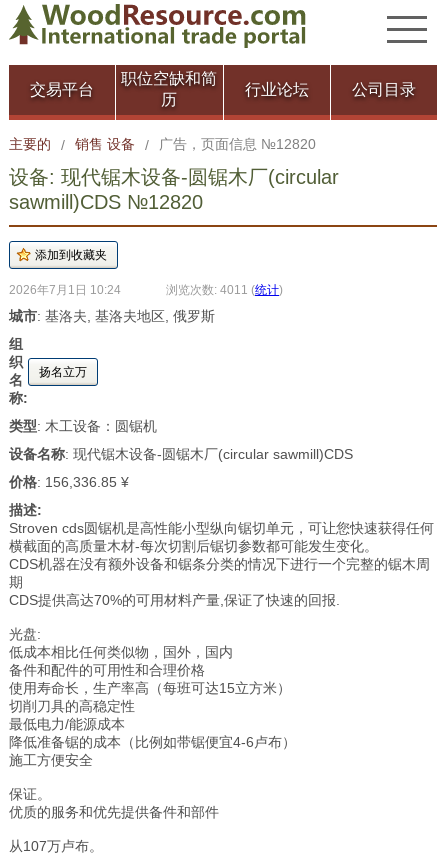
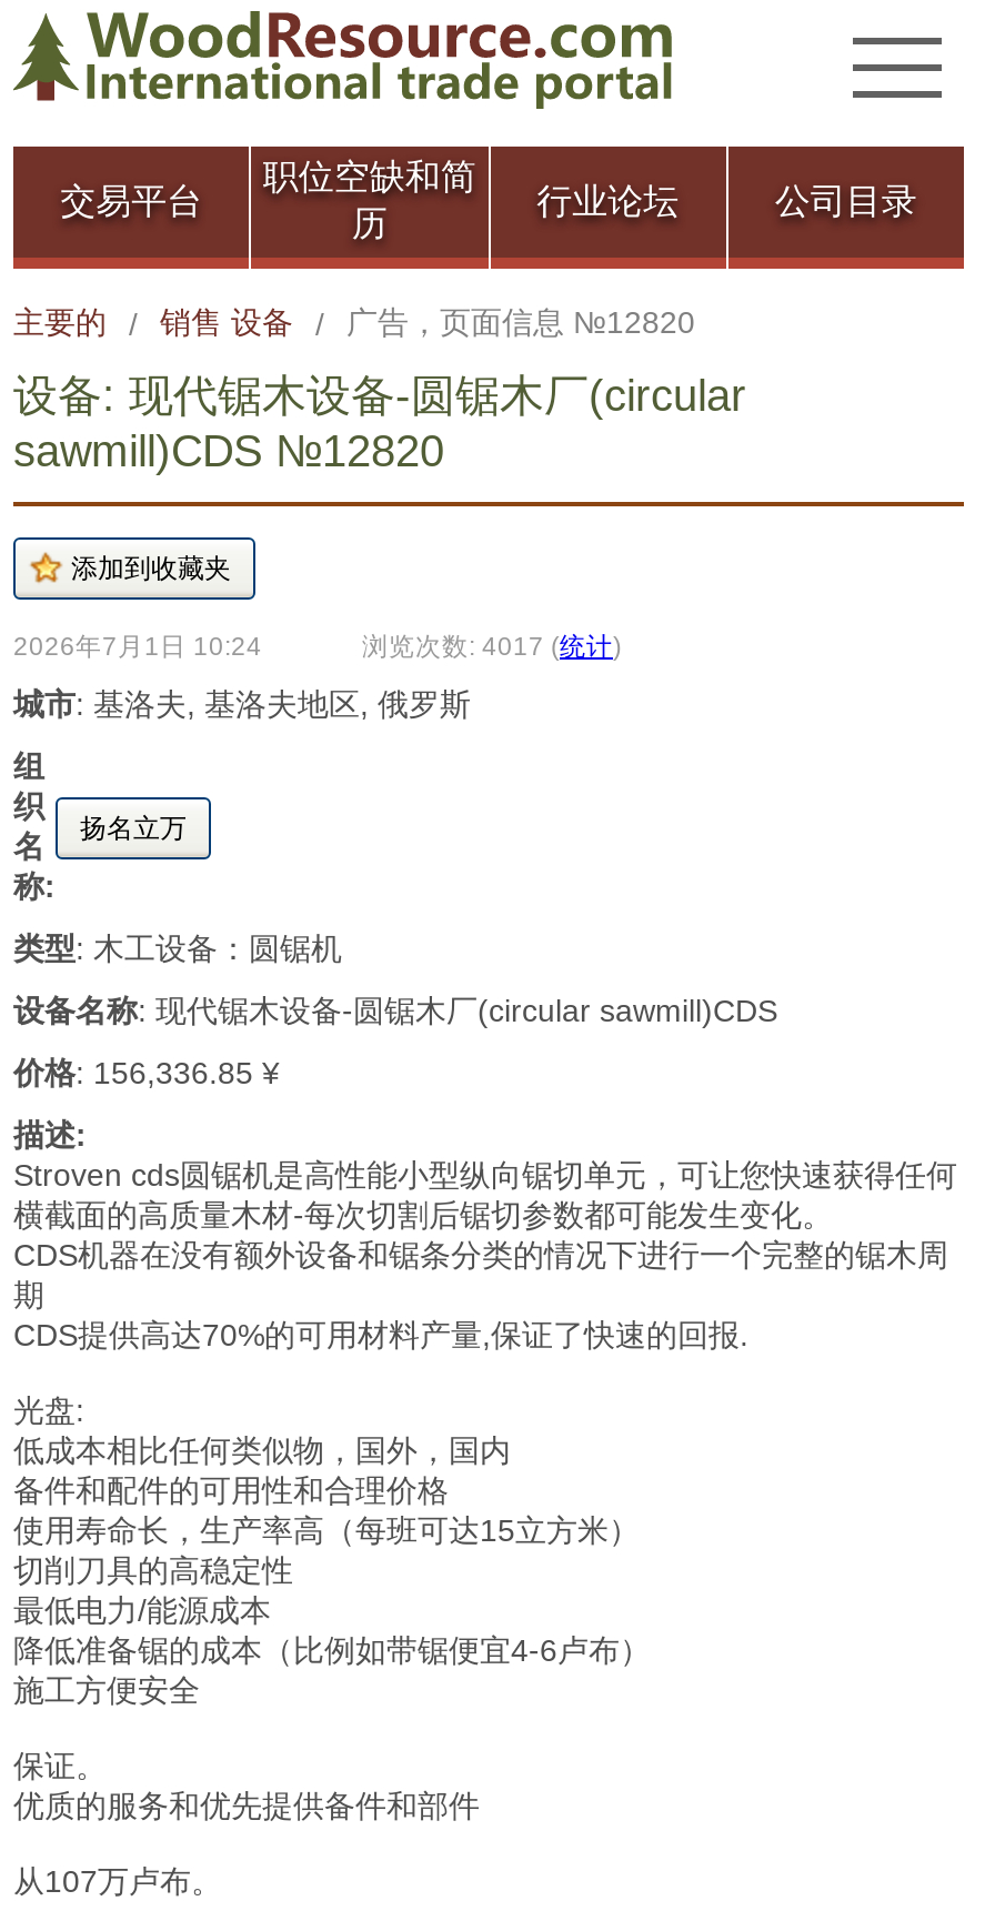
- 浏览次数: 4011 (统计)
+ 浏览次数: 4017 (统计)
